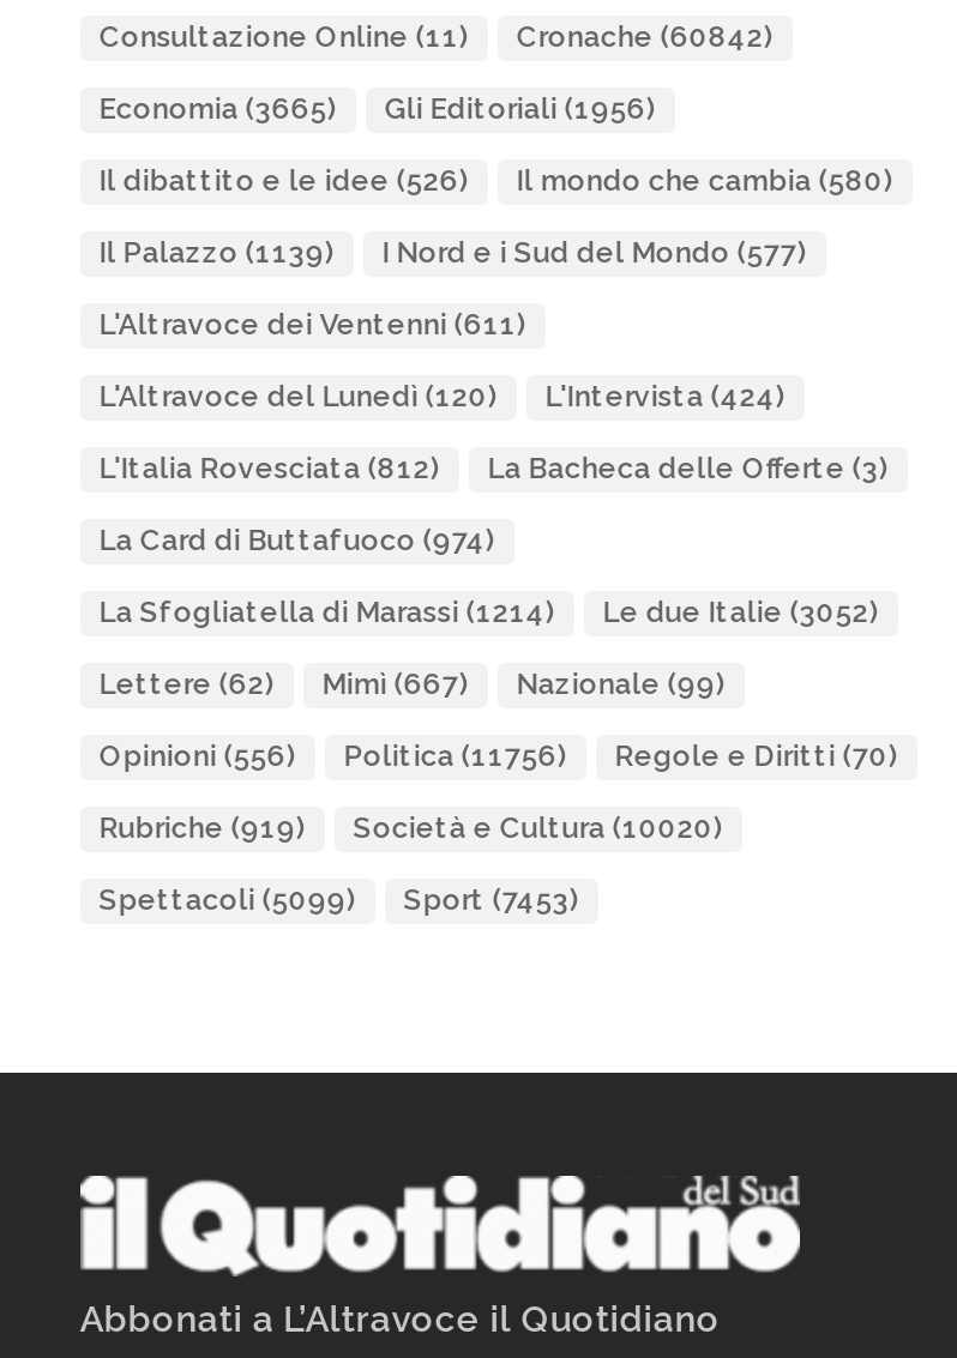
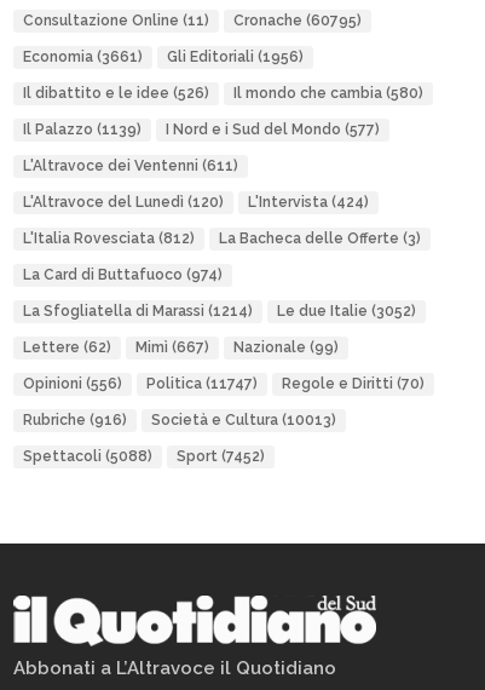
- Consultazione Online (11) Cronache (60842)
+ Consultazione Online (11) Cronache (60795)

- Economia (3665) Gli Editoriali (1956)
+ Economia (3661) Gli Editoriali (1956)

- Opinioni (556) Politica (11756) Regole e Diritti (70)
+ Opinioni (556) Politica (11747) Regole e Diritti (70)

- Rubriche (919)
+ Rubriche (916)

- Società e Cultura (10020)
+ Società e Cultura (10013)

- Spettacoli (5099)
+ Spettacoli (5088)

- Sport (7453)
+ Sport (7452)
